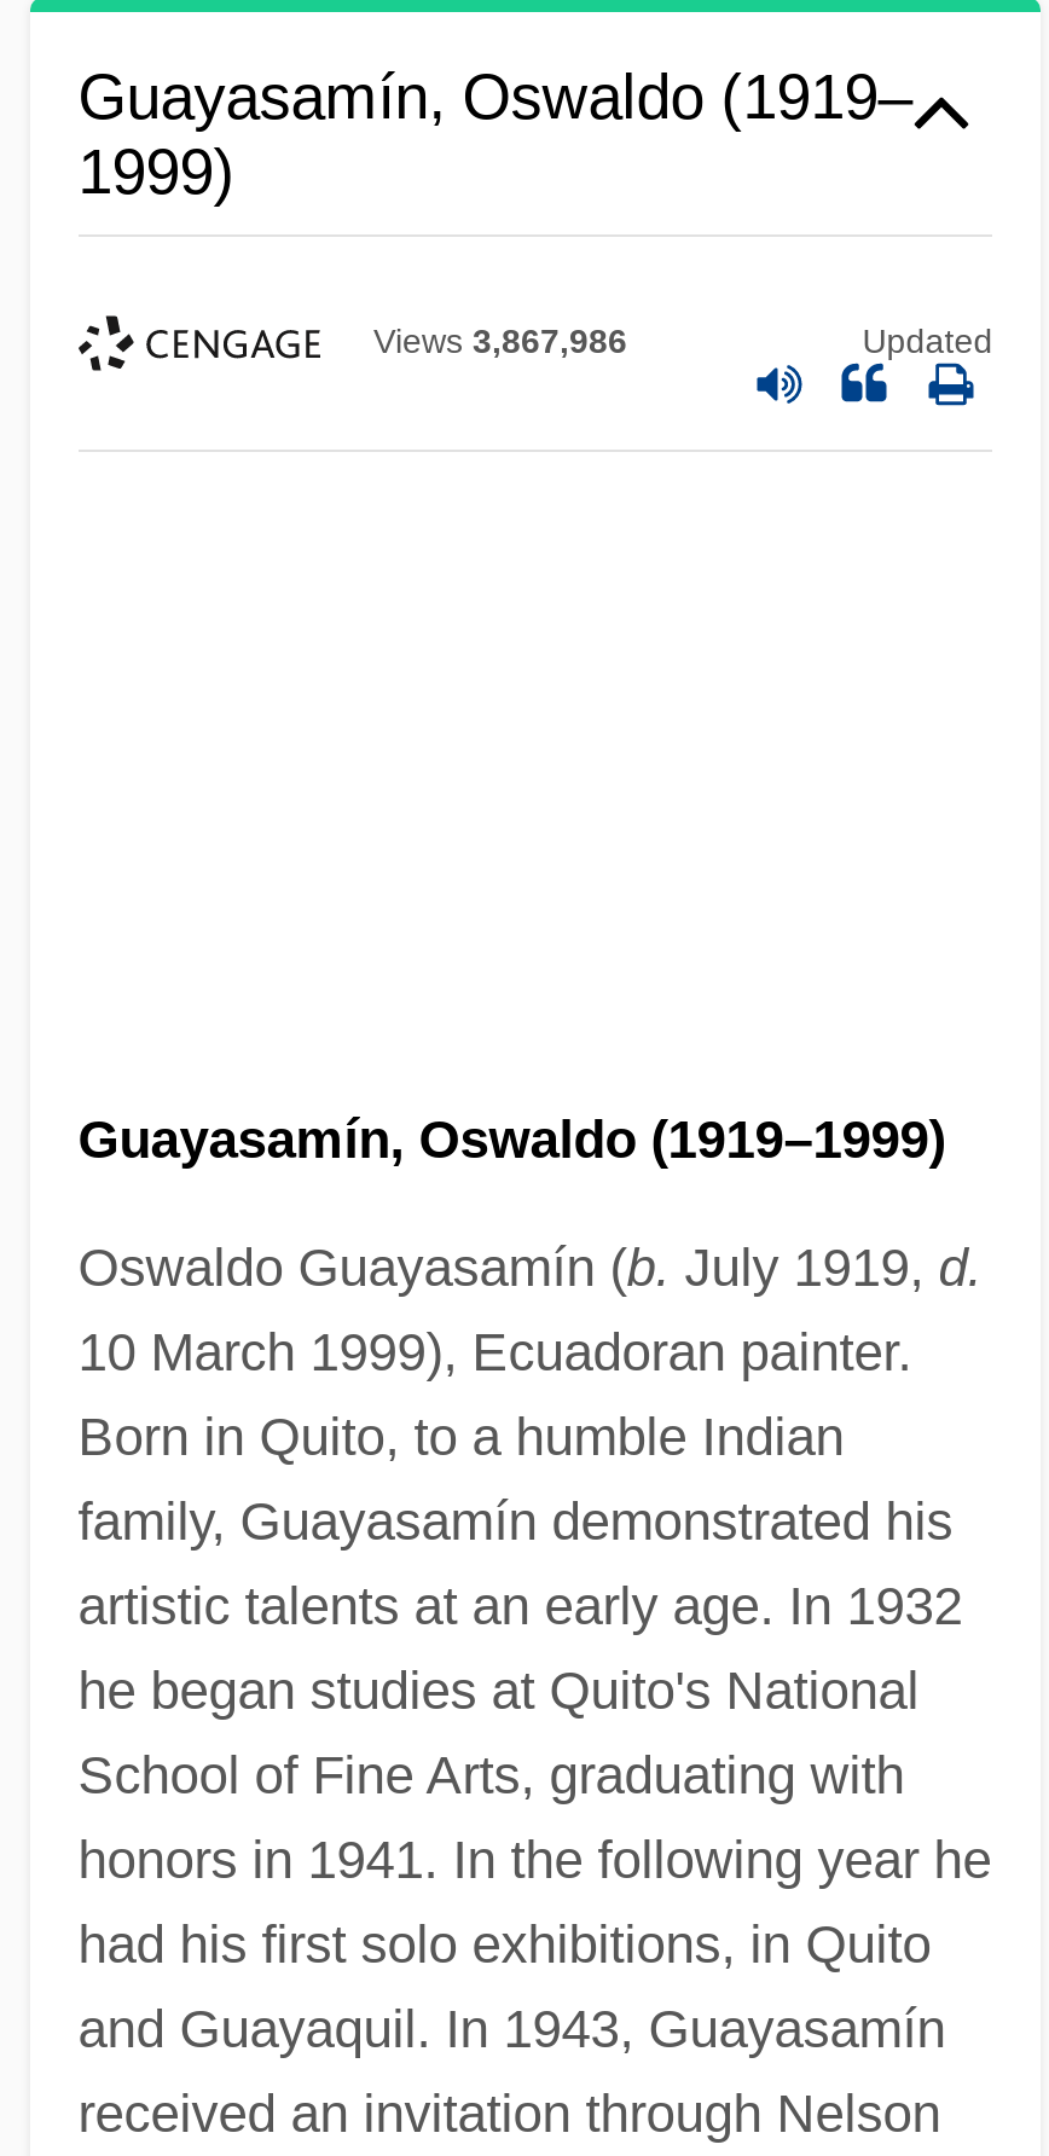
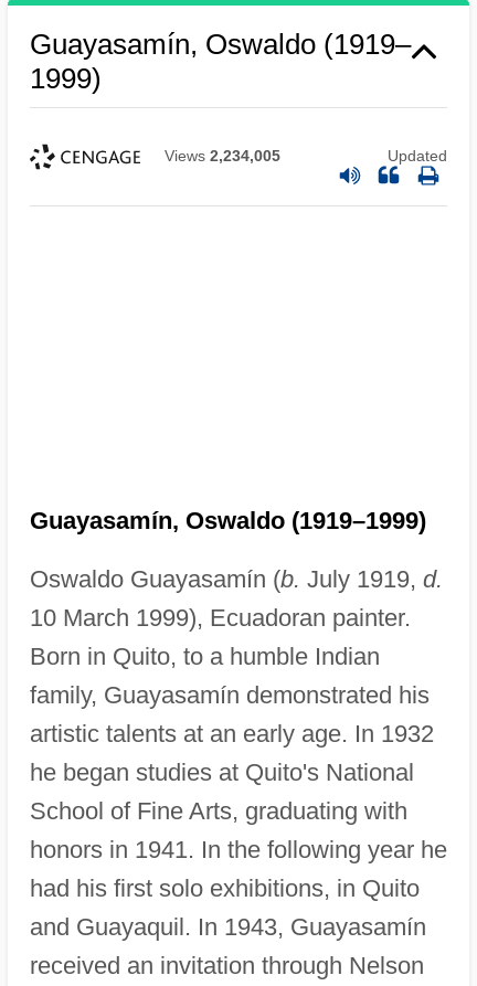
- Views 3,867,986
+ Views 2,234,005
